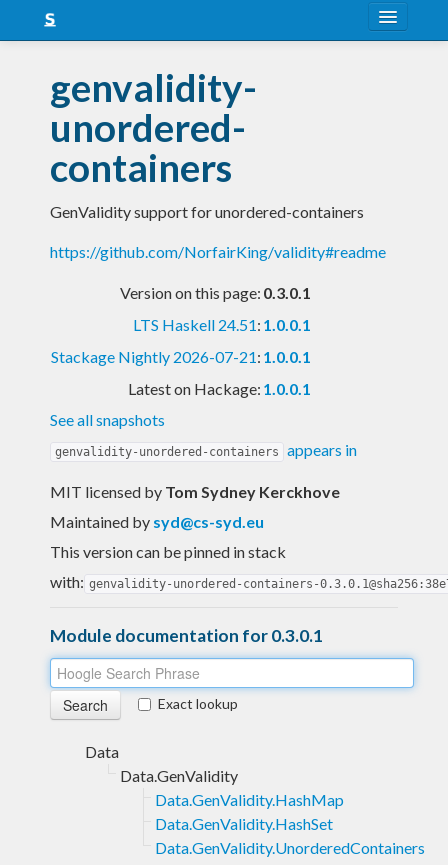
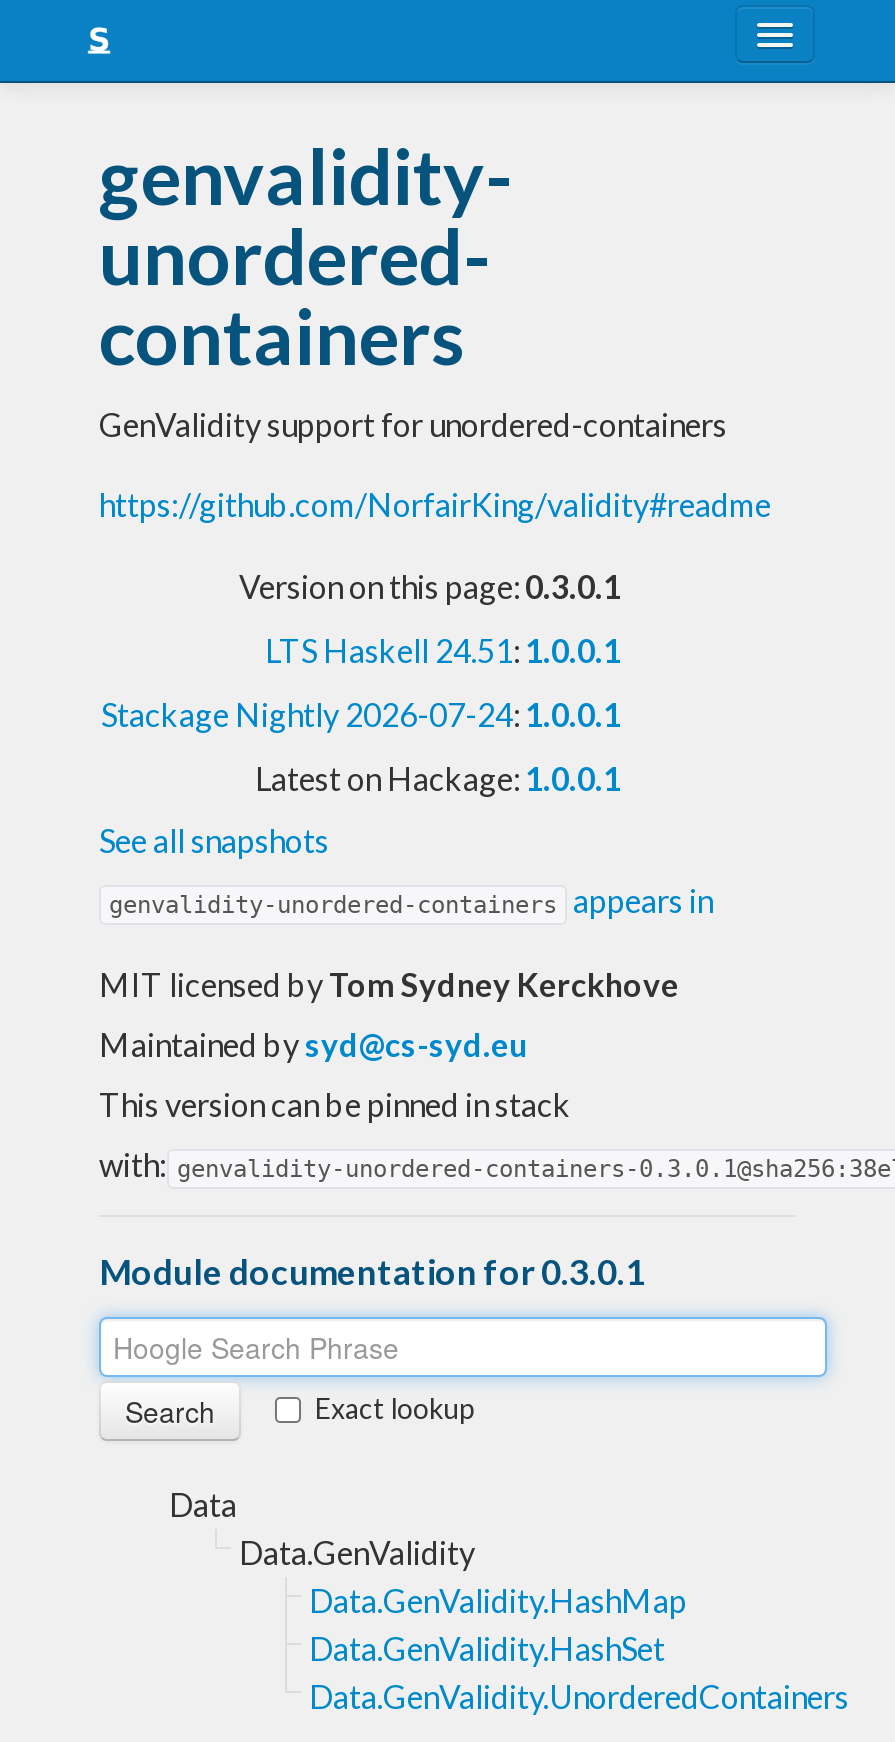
- Stackage Nightly 2026-07-21: 1.0.0.1
+ Stackage Nightly 2026-07-24: 1.0.0.1
